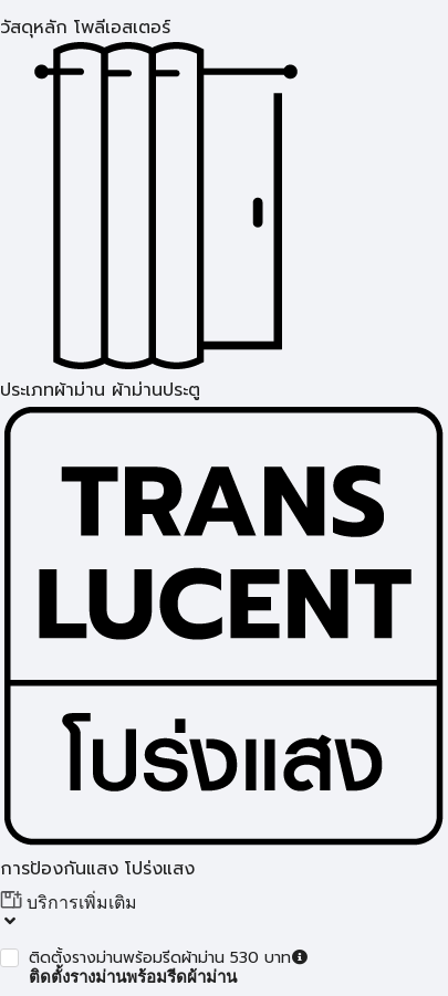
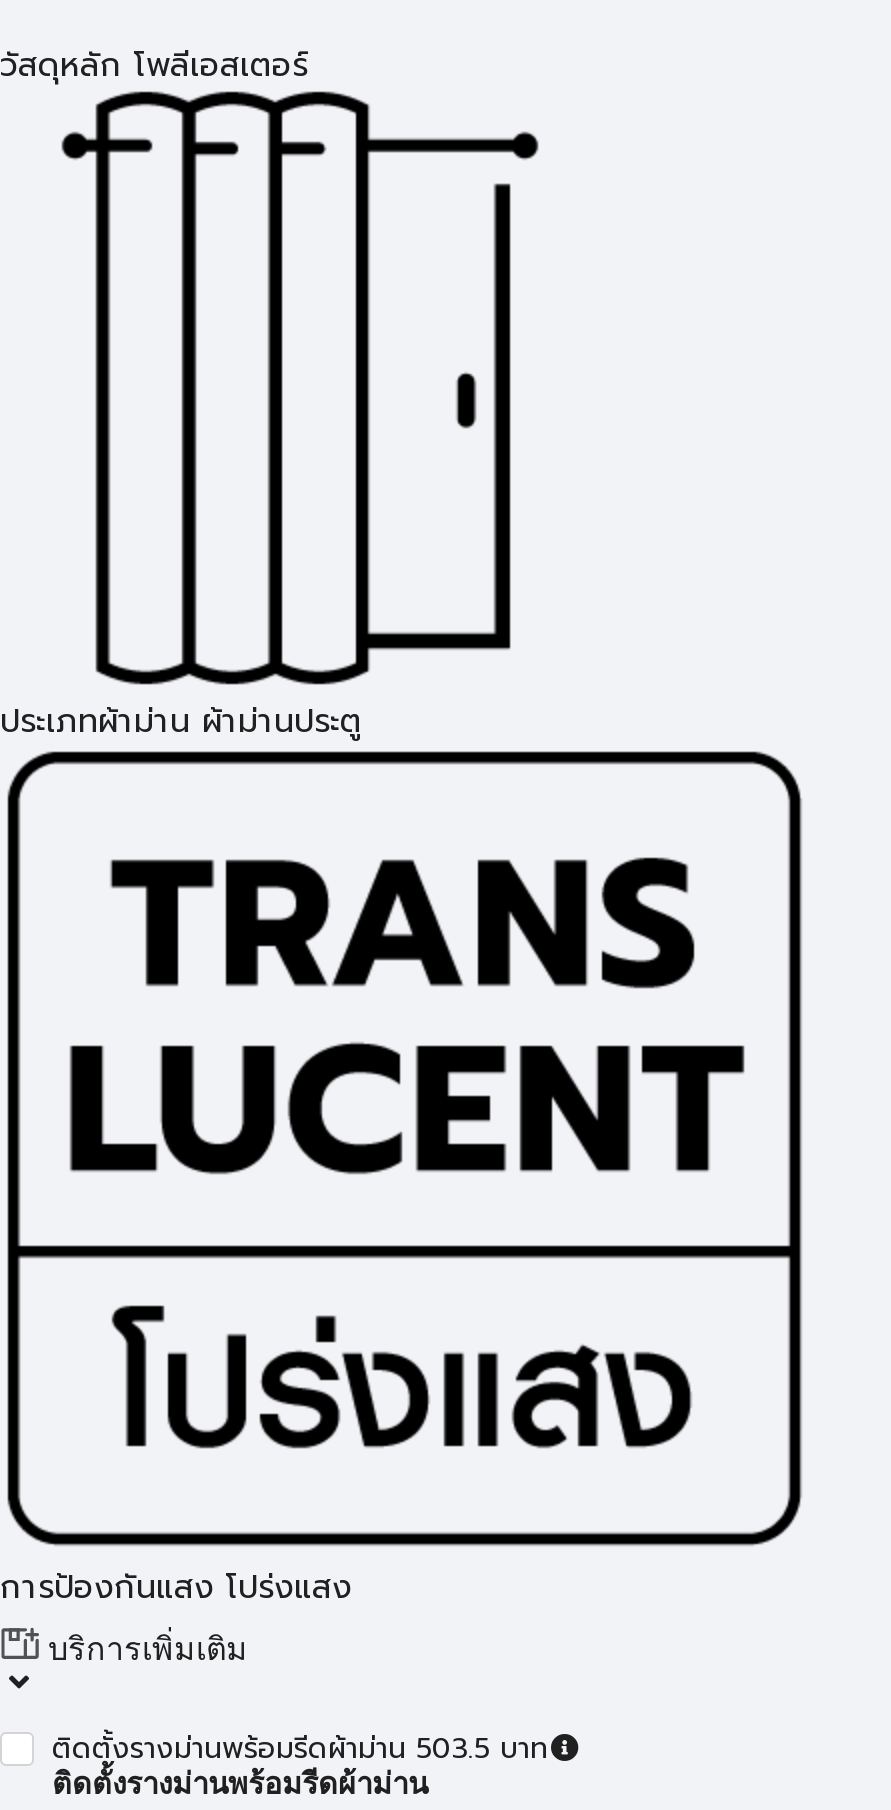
- ติดตั้งรางม่านพร้อมรีดผ้าม่าน 530 บาท
+ ติดตั้งรางม่านพร้อมรีดผ้าม่าน 503.5 บาท
